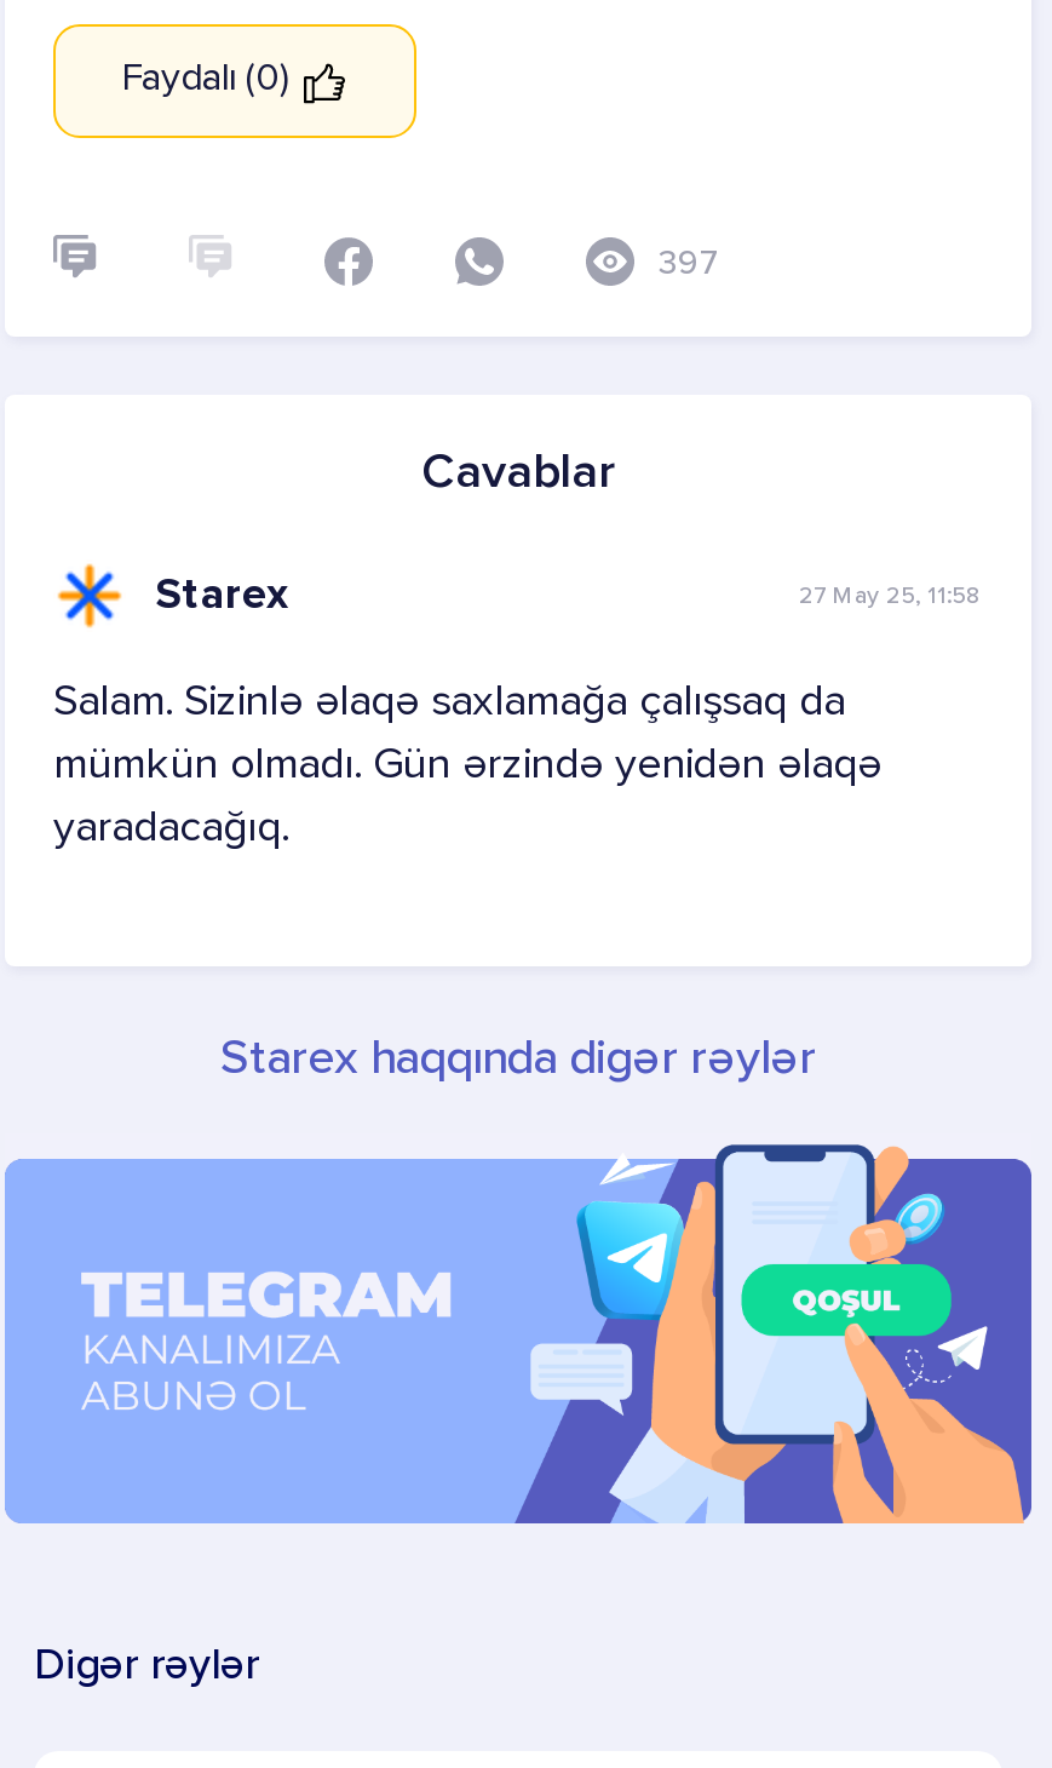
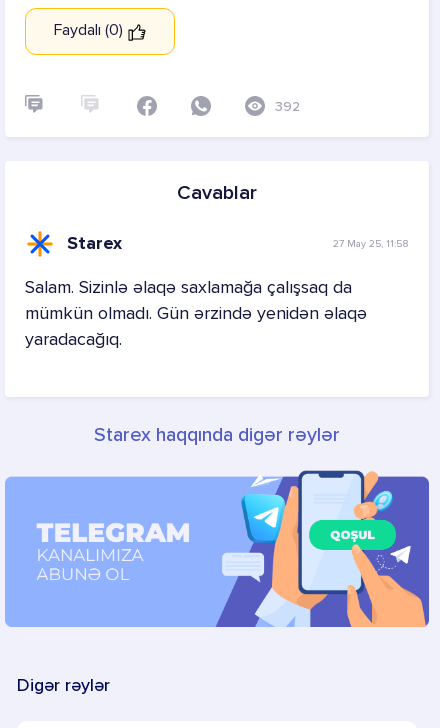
- 397
+ 392
